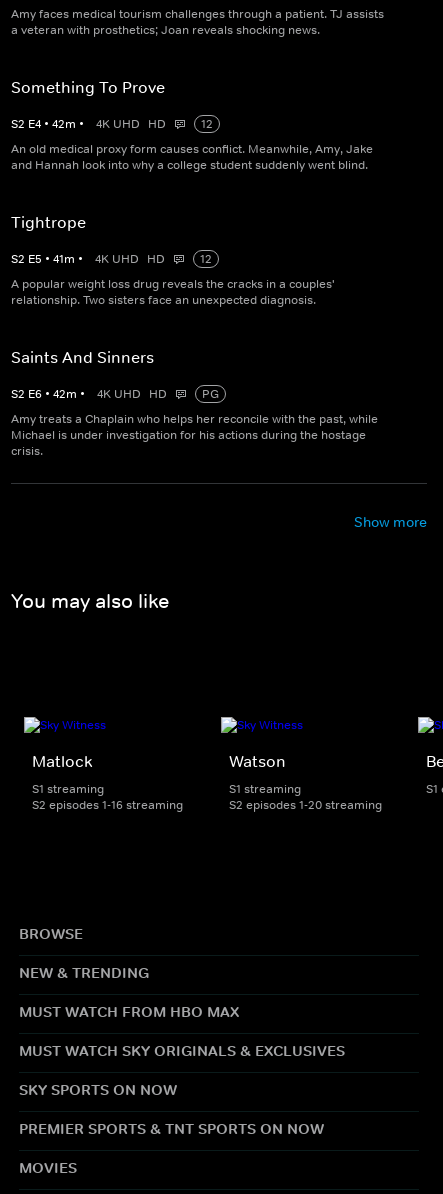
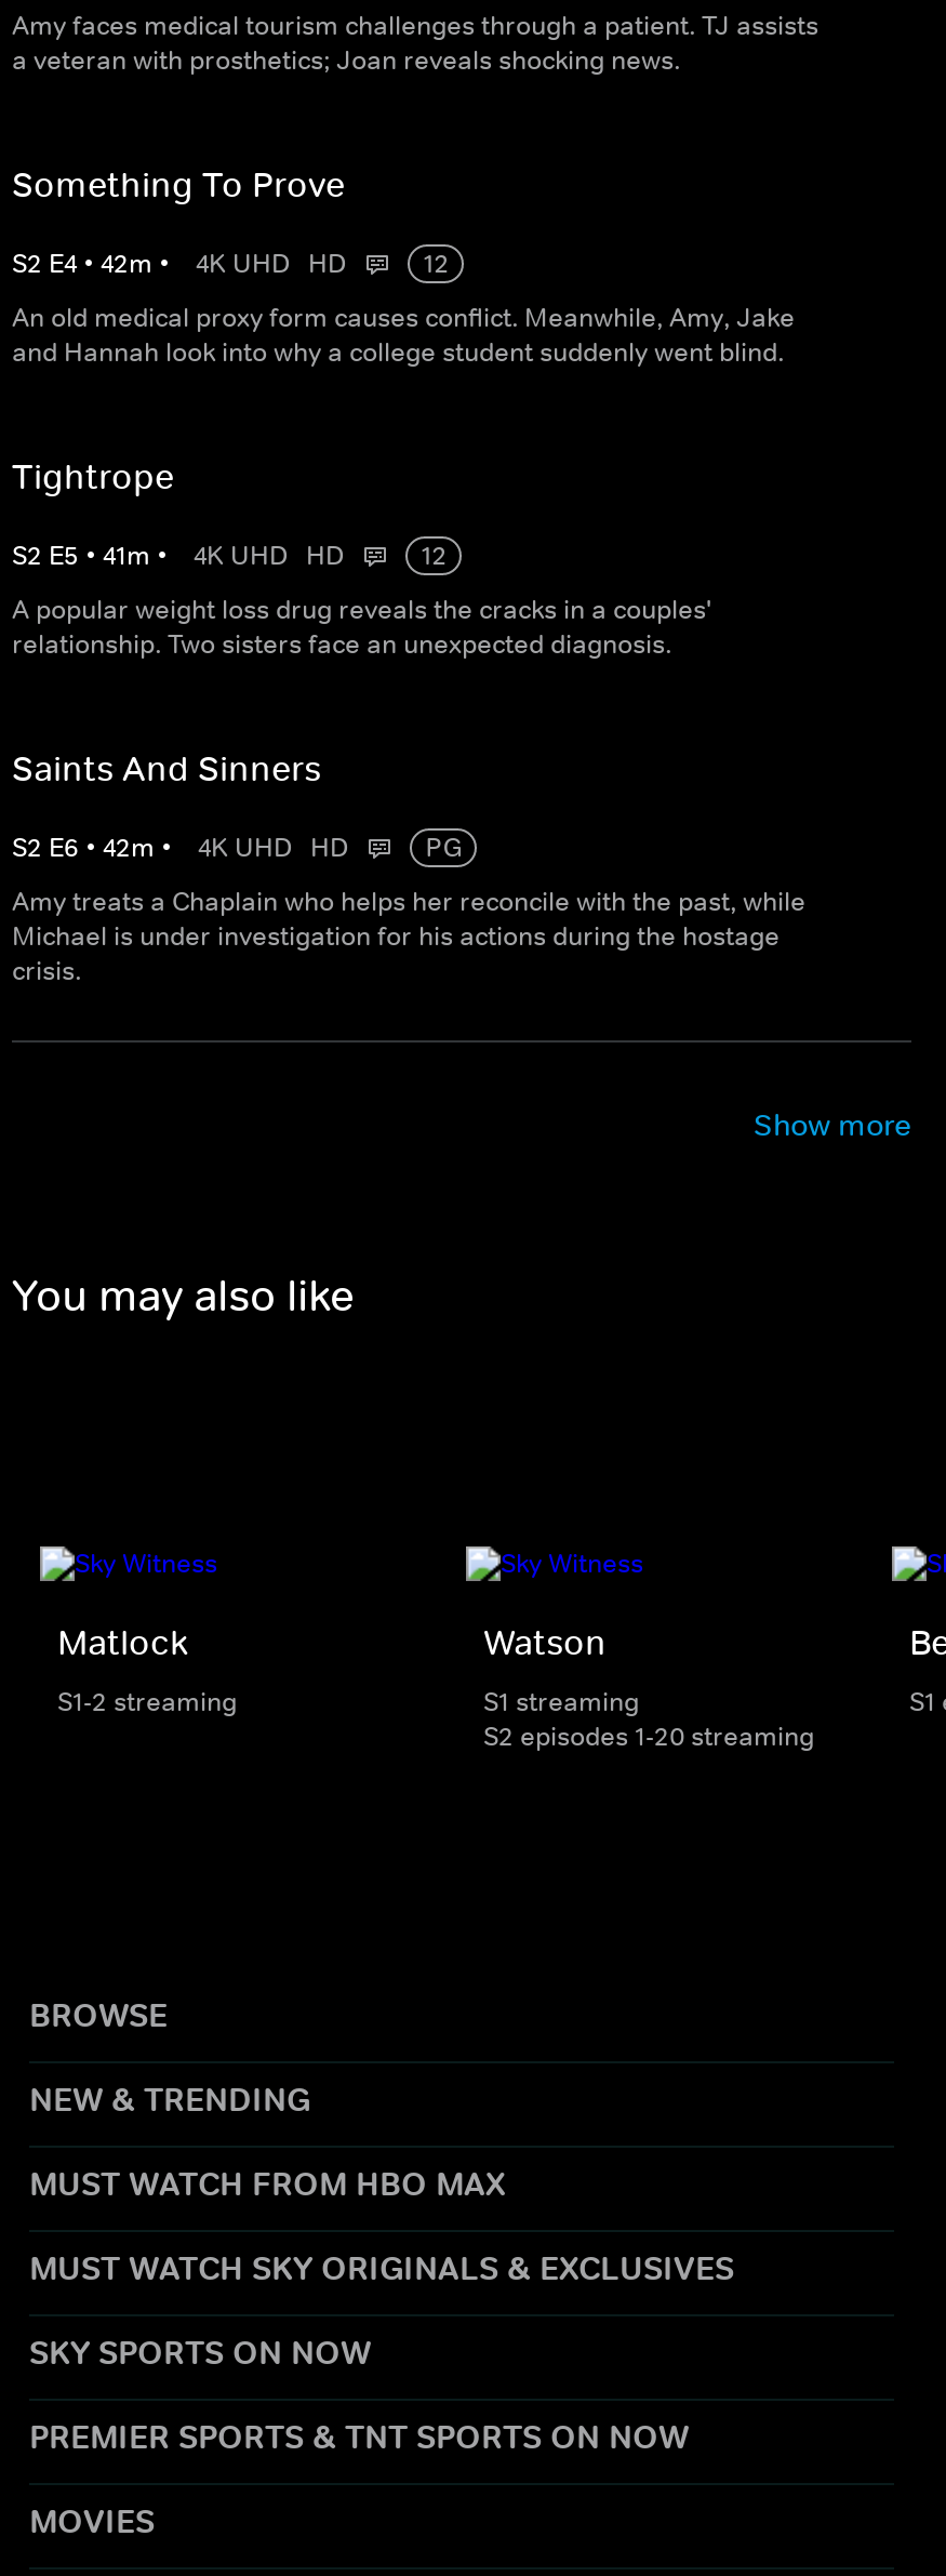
- S1 streaming
- S2 episodes 1-16 streaming
+ S1-2 streaming
